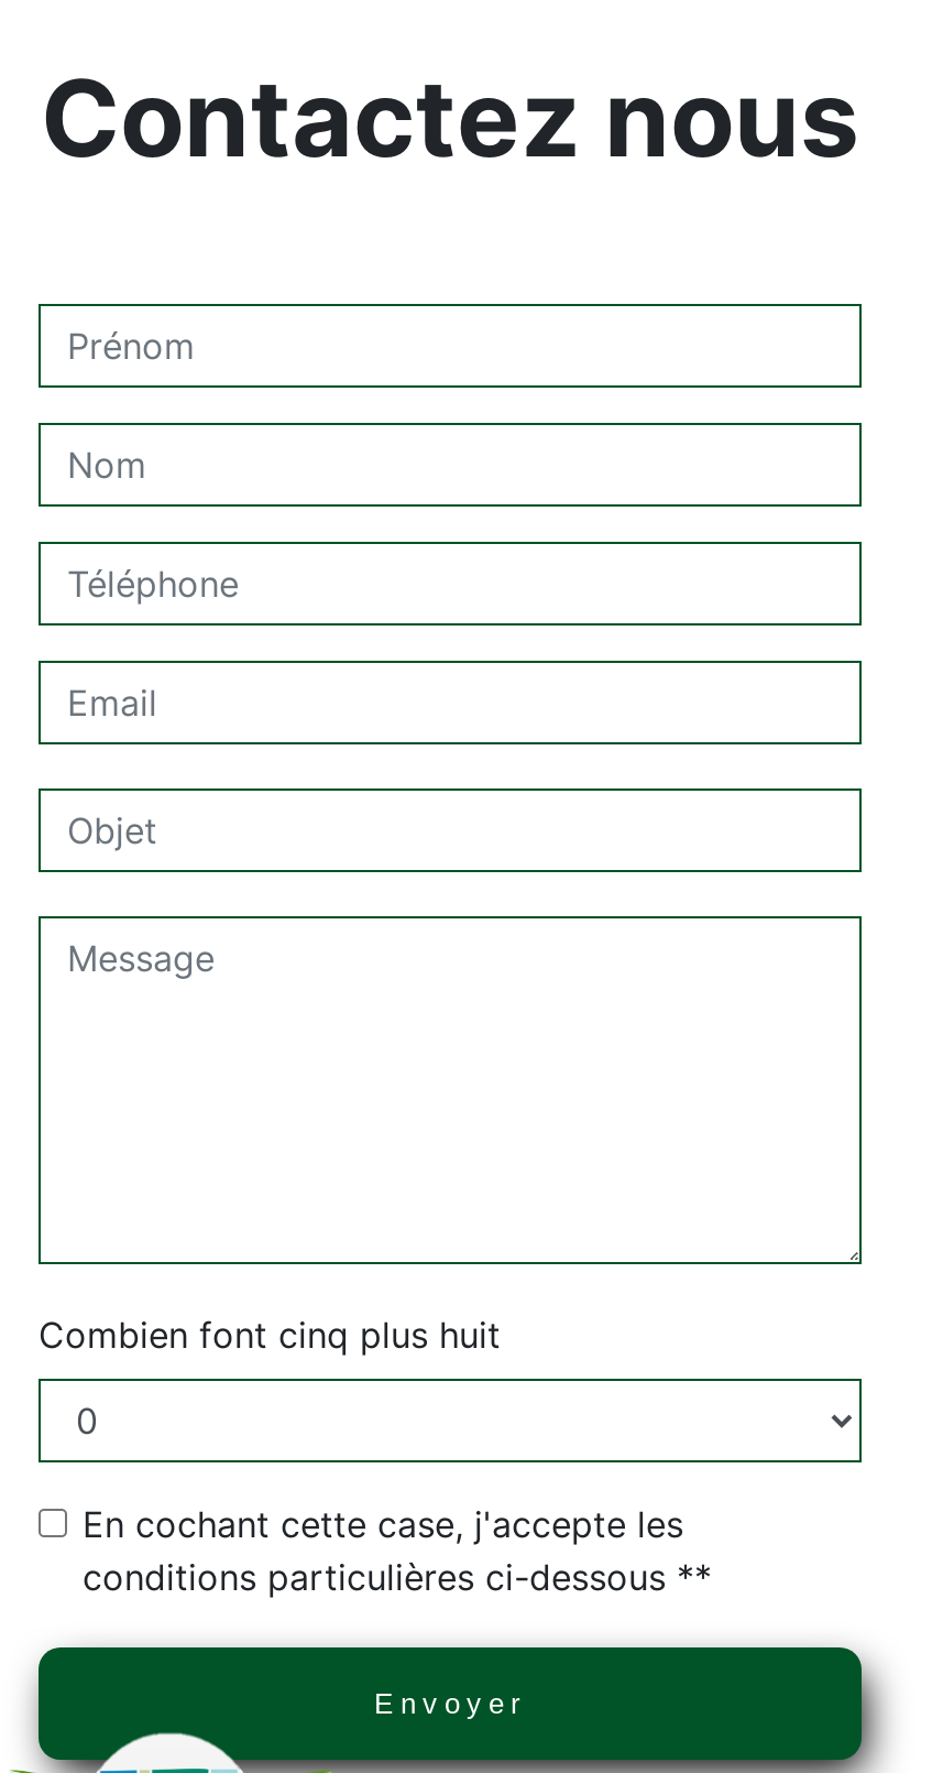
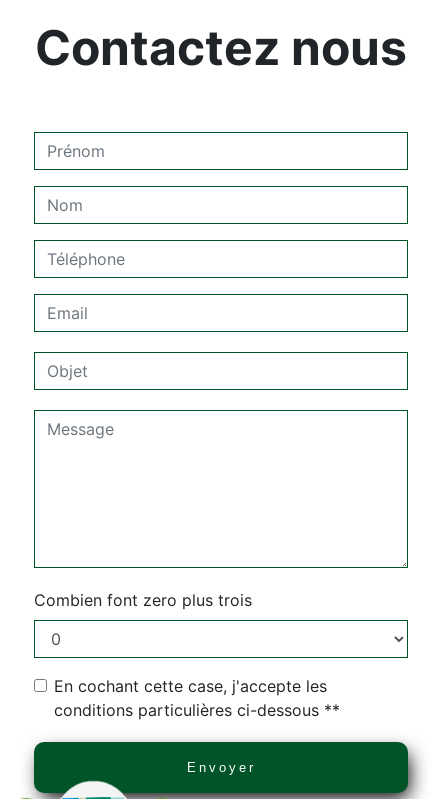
- Combien font cinq plus huit
+ Combien font zero plus trois
